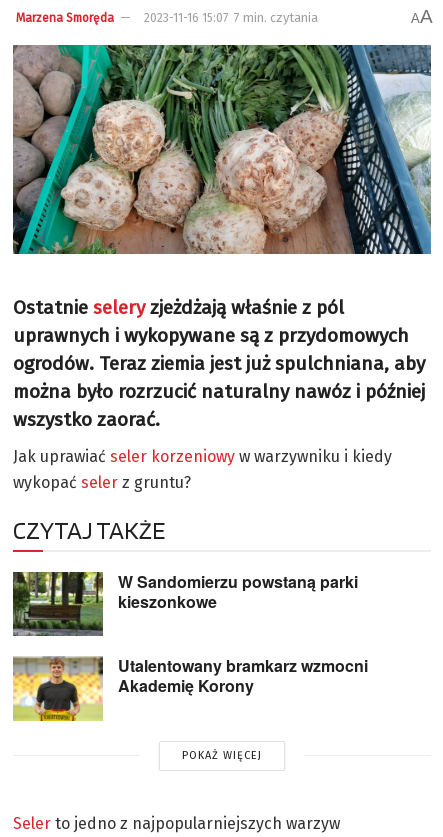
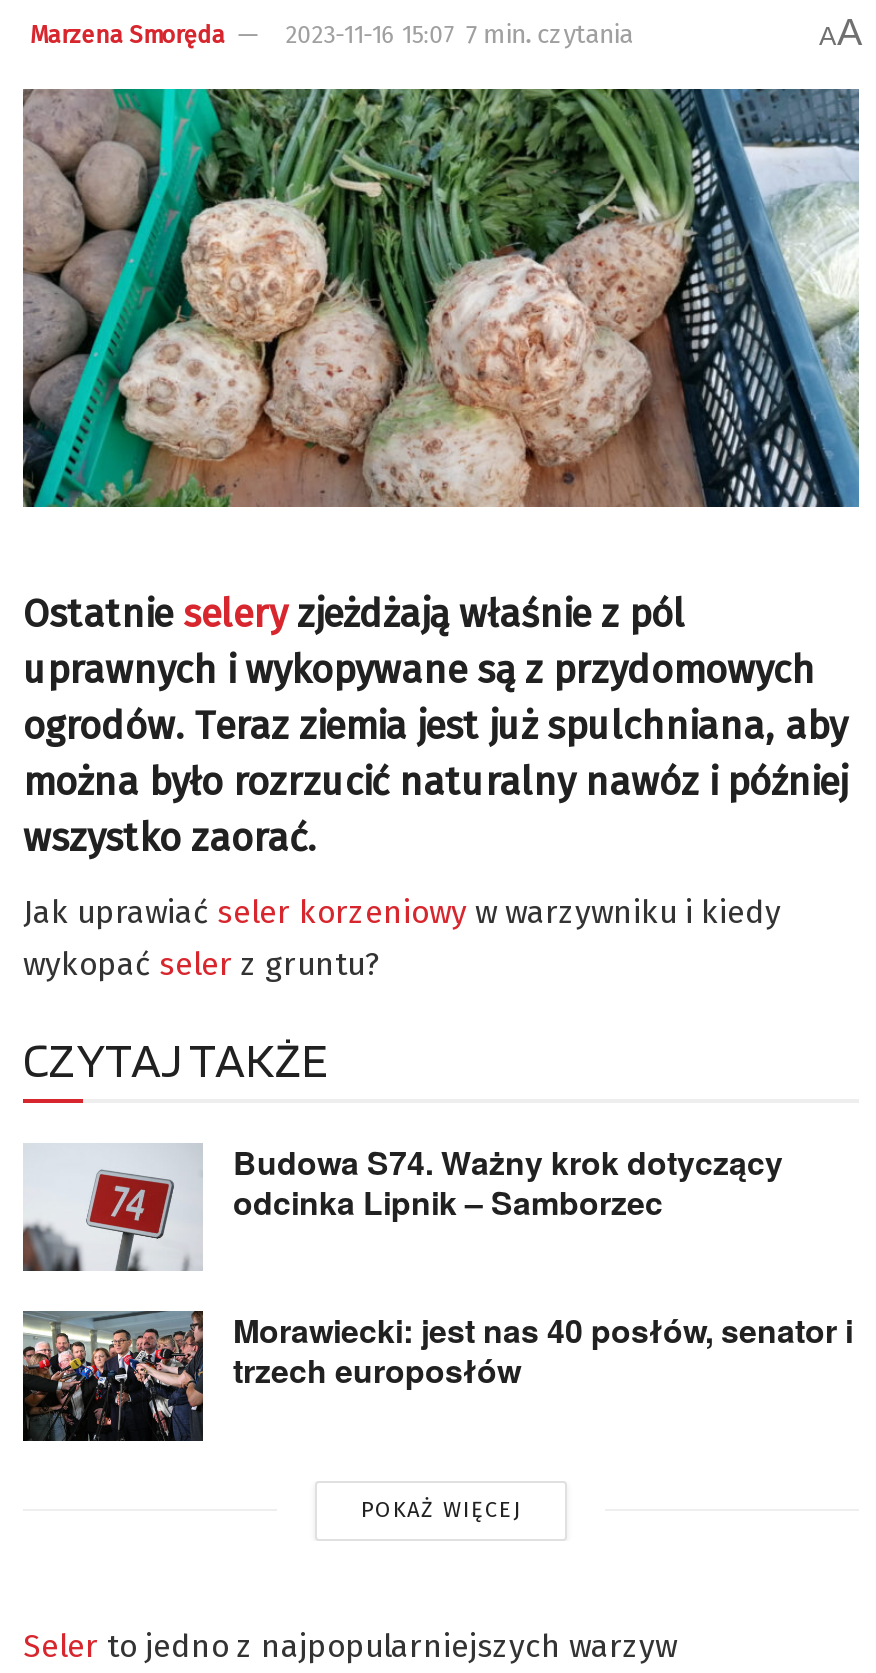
- [image]
- W Sandomierzu powstaną parki
- kieszonkowe
+ [image]
+ Budowa S74. Ważny krok dotyczący
+ odcinka Lipnik – Samborzec

- [image]
- Utalentowany bramkarz wzmocni
- Akademię Korony
+ [image]
+ Morawiecki: jest nas 40 posłów, senator i
+ trzech europosłów
